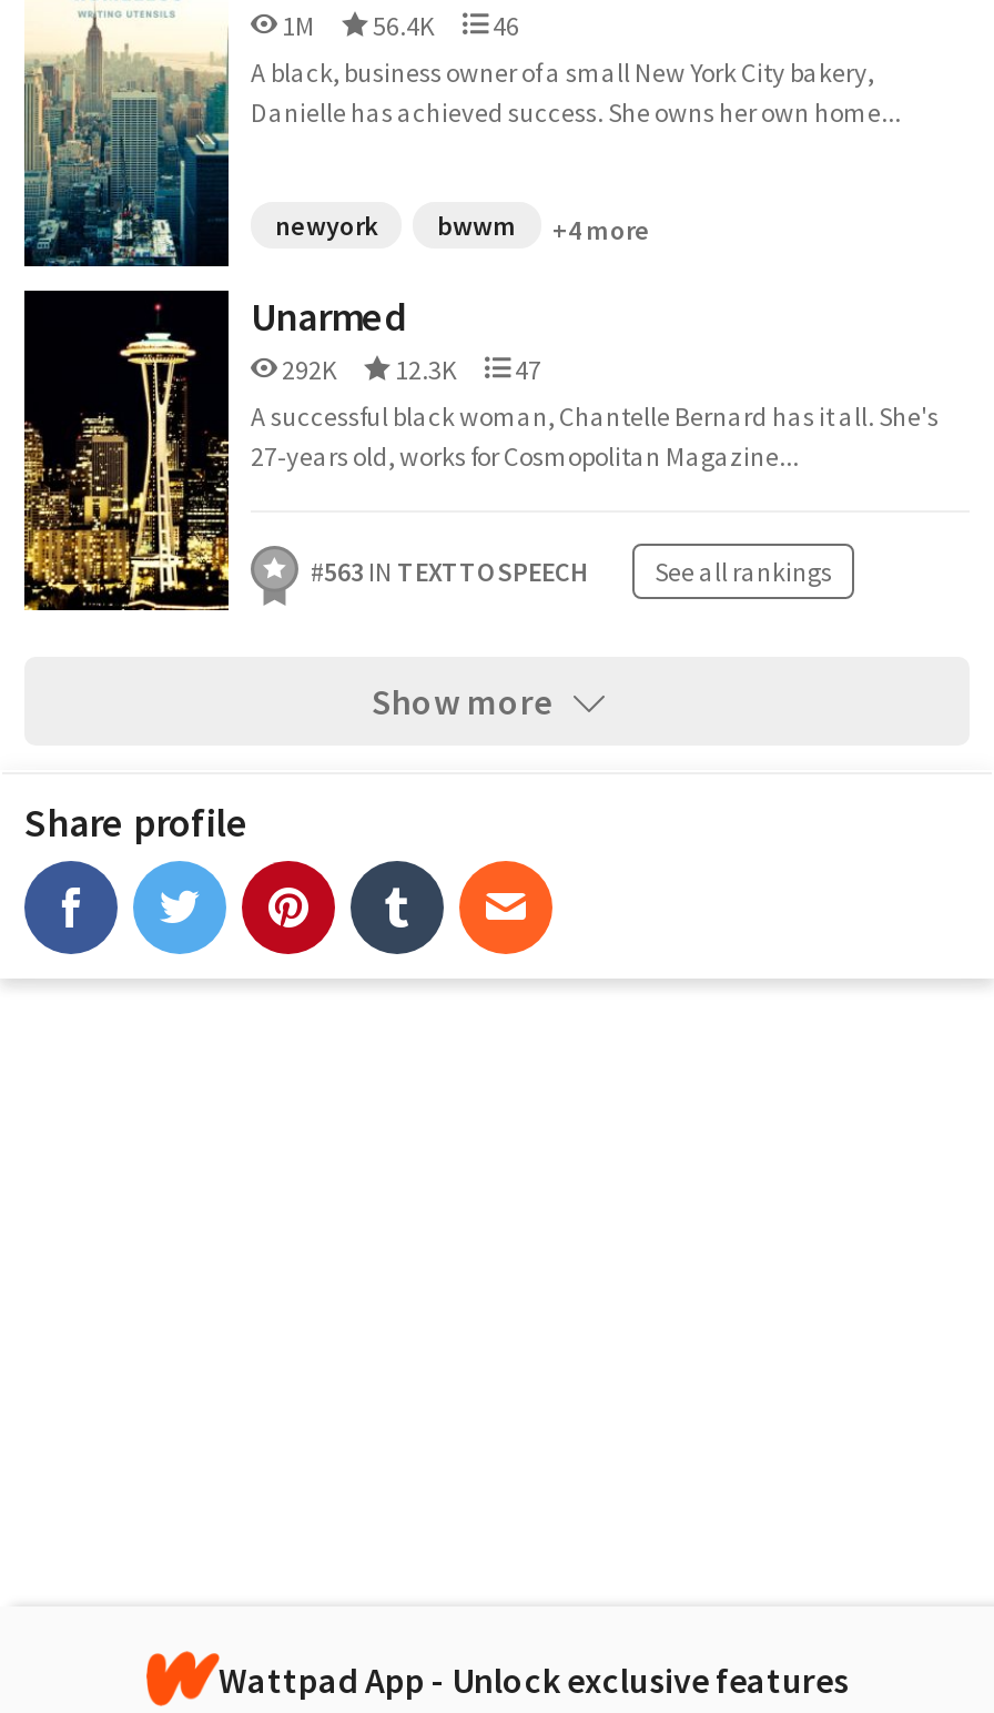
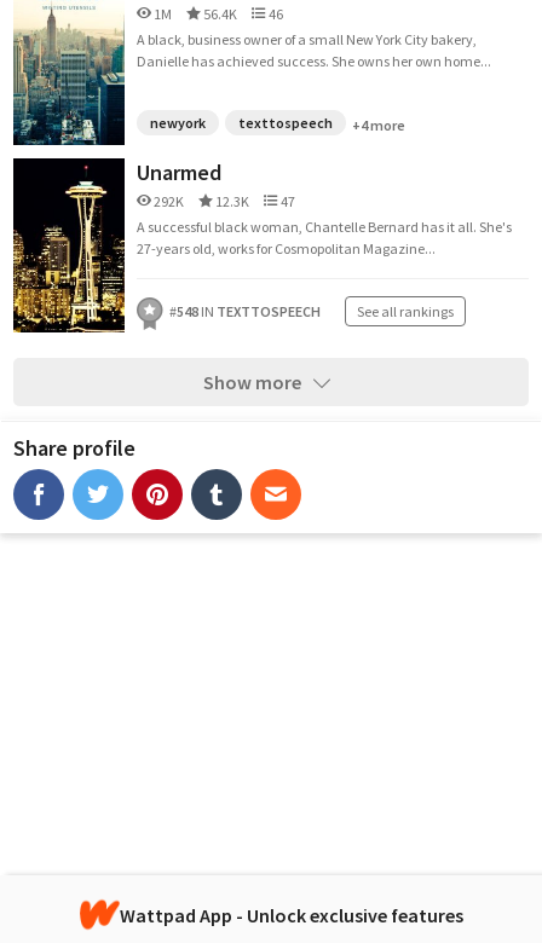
- bwwm
+ texttospeech

- #563 IN TEXTTOSPEECH
+ #548 IN TEXTTOSPEECH
